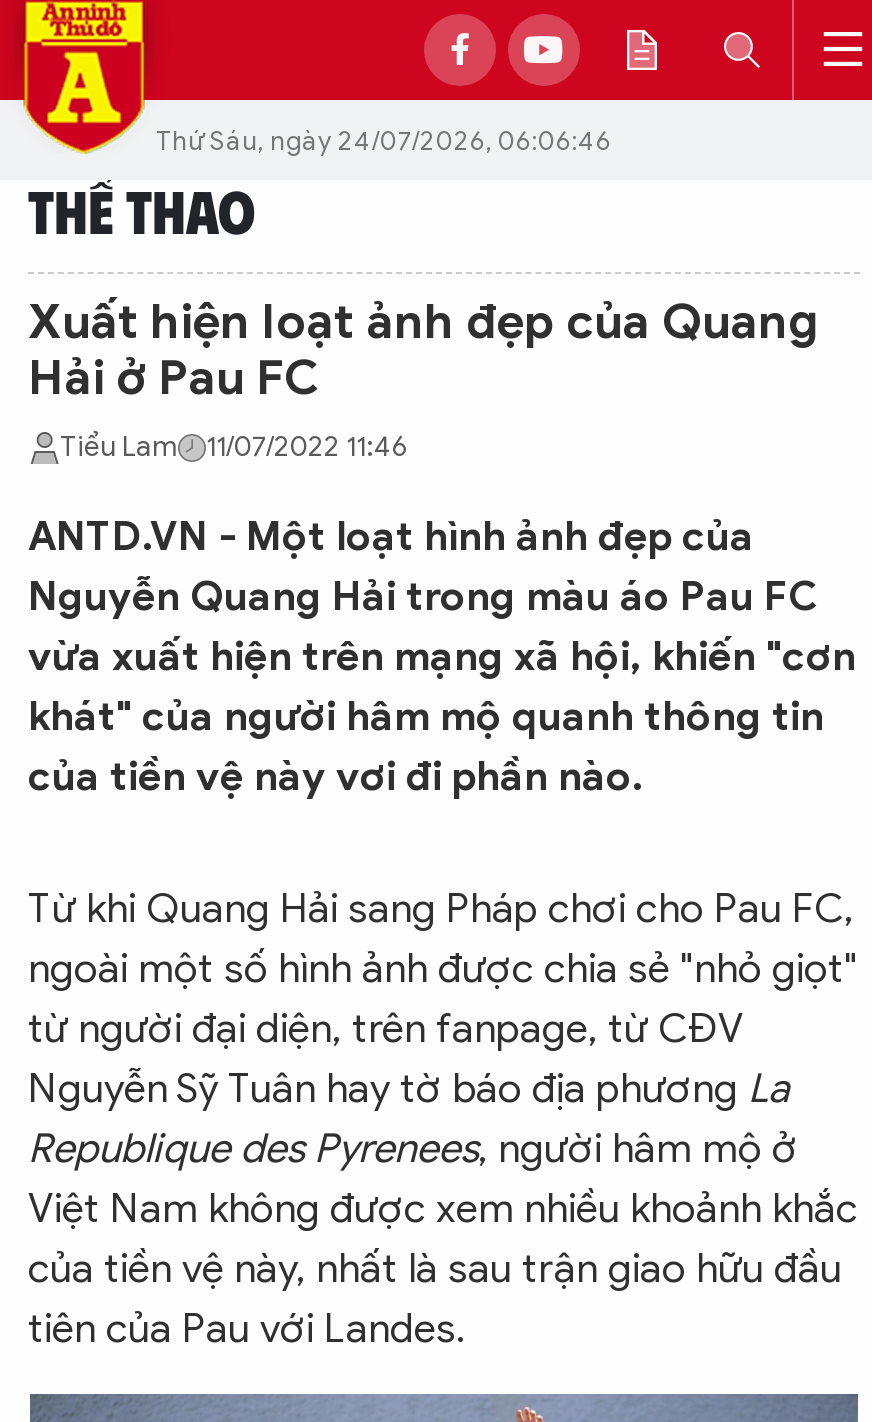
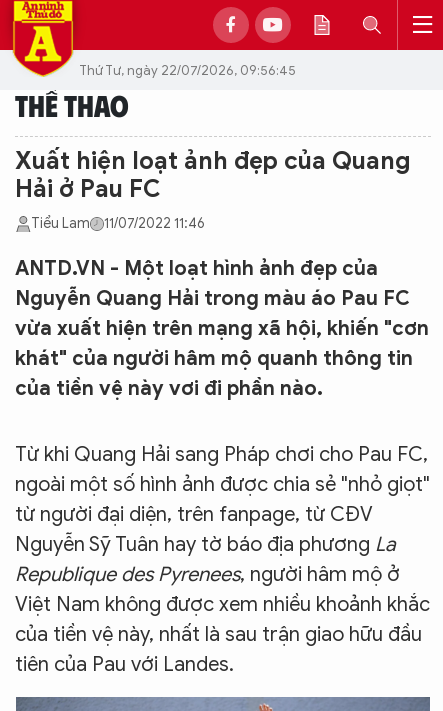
- Thứ Sáu, ngày 24/07/2026, 06:06:46
+ Thứ Tư, ngày 22/07/2026, 09:56:45
